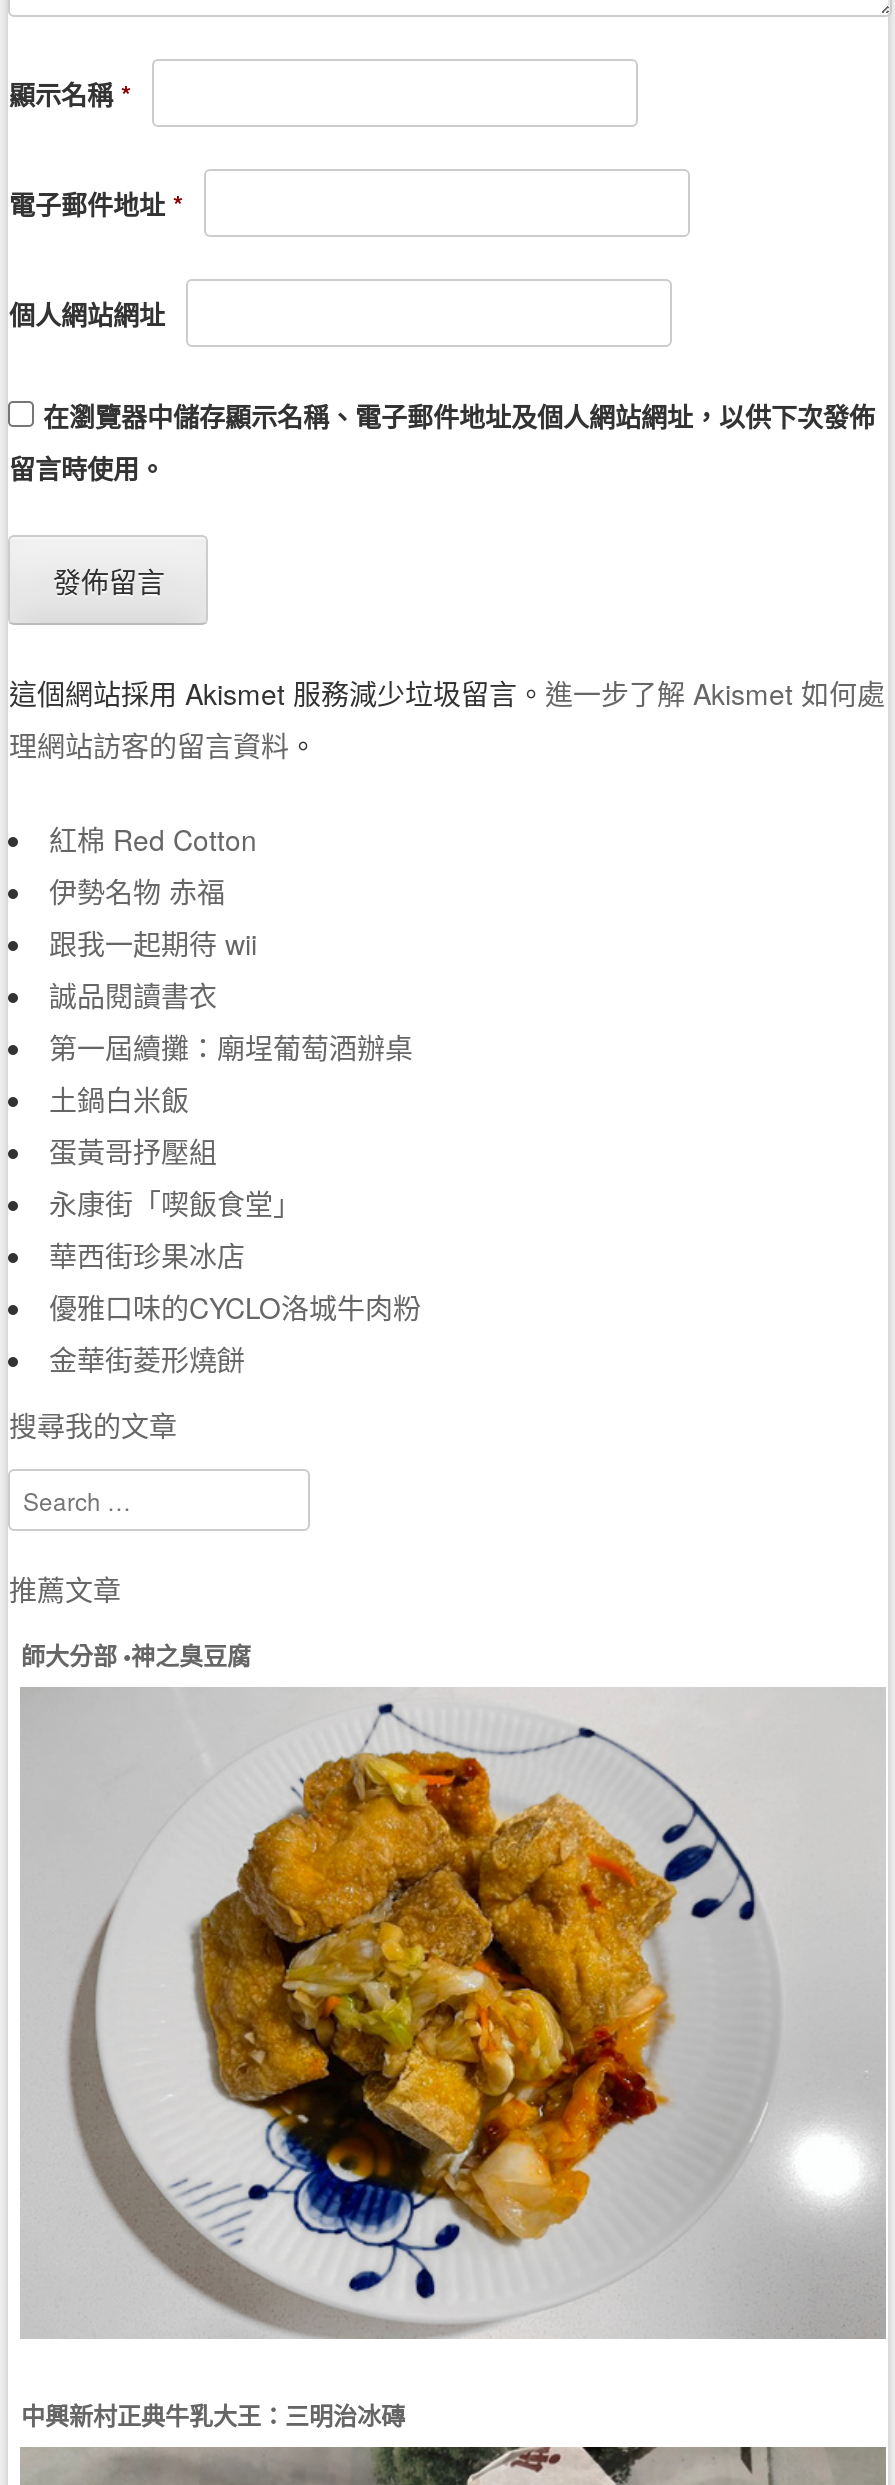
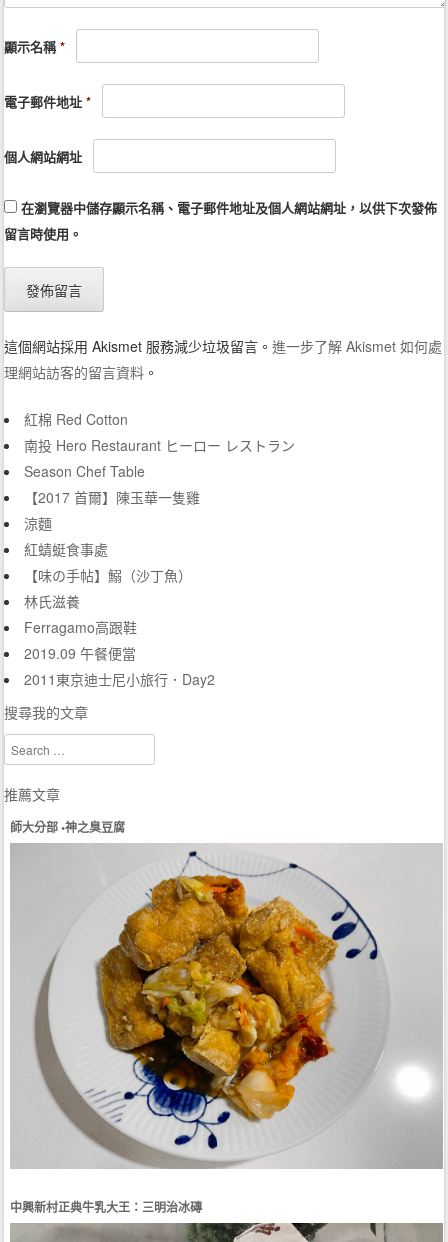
- 伊勢名物 赤福
- 跟我一起期待 wii
- 誠品閱讀書衣
- 第一屆續攤：廟埕葡萄酒辦桌
- 土鍋白米飯
- 蛋黃哥抒壓組
- 永康街「喫飯食堂」
- 華西街珍果冰店
- 優雅口味的CYCLO洛城牛肉粉
- 金華街菱形燒餅
+ 南投 Hero Restaurant ヒーロー レストラン
+ Season Chef Table
+ 【2017 首爾】陳玉華一隻雞
+ 涼麵
+ 紅蜻蜓食事處
+ 【味の手帖】鰯（沙丁魚）
+ 林氏滋養
+ Ferragamo高跟鞋
+ 2019.09 午餐便當
+ 2011東京迪士尼小旅行．Day2
